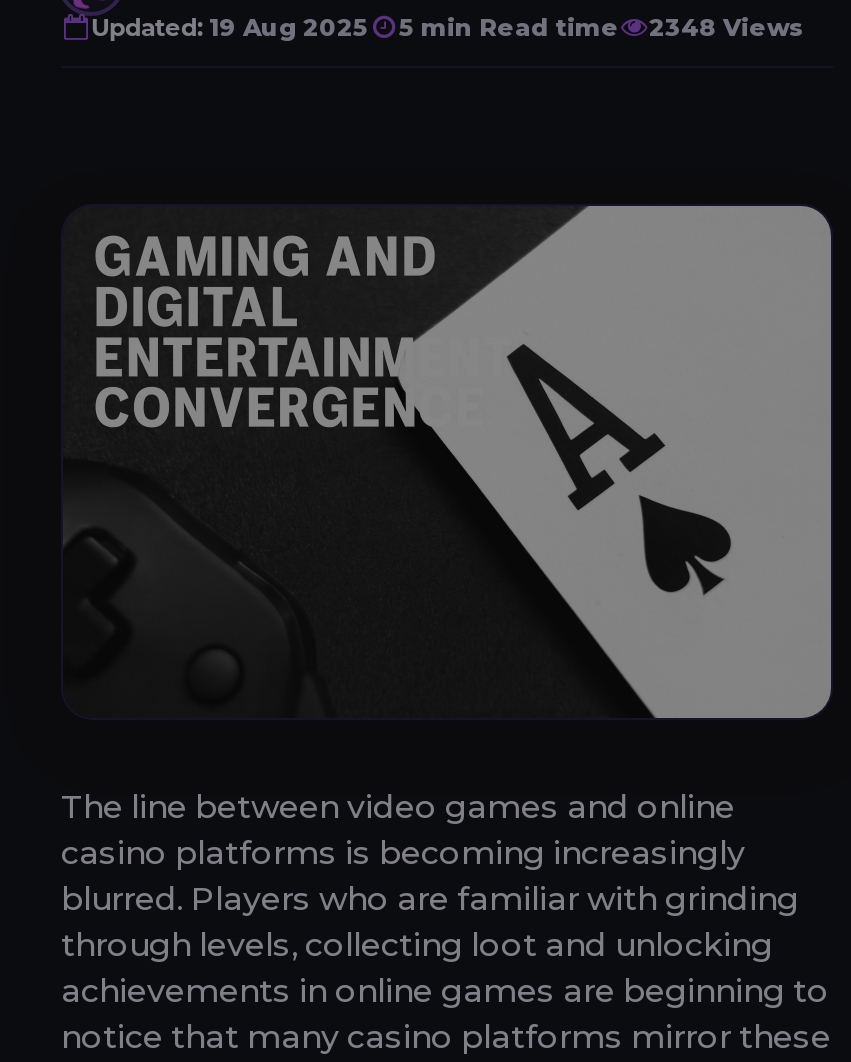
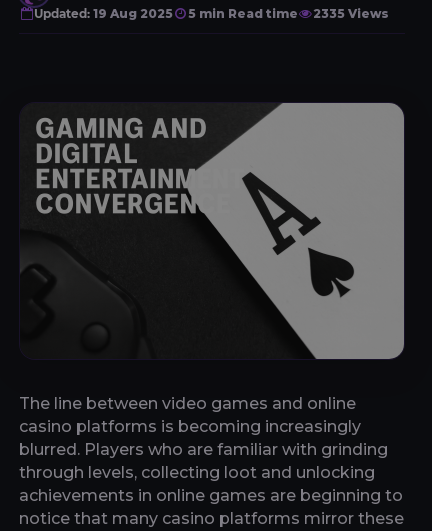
- Updated: 19 Aug 2025 5 min Read time 2348 Views
+ Updated: 19 Aug 2025 5 min Read time 2335 Views
